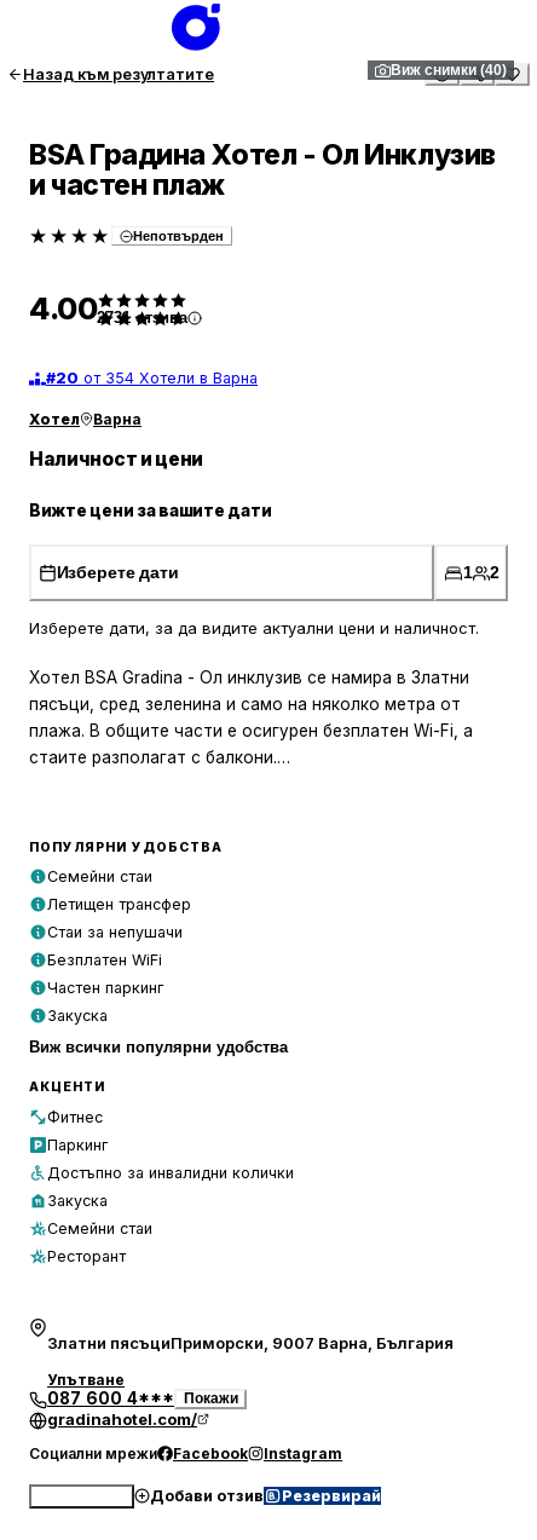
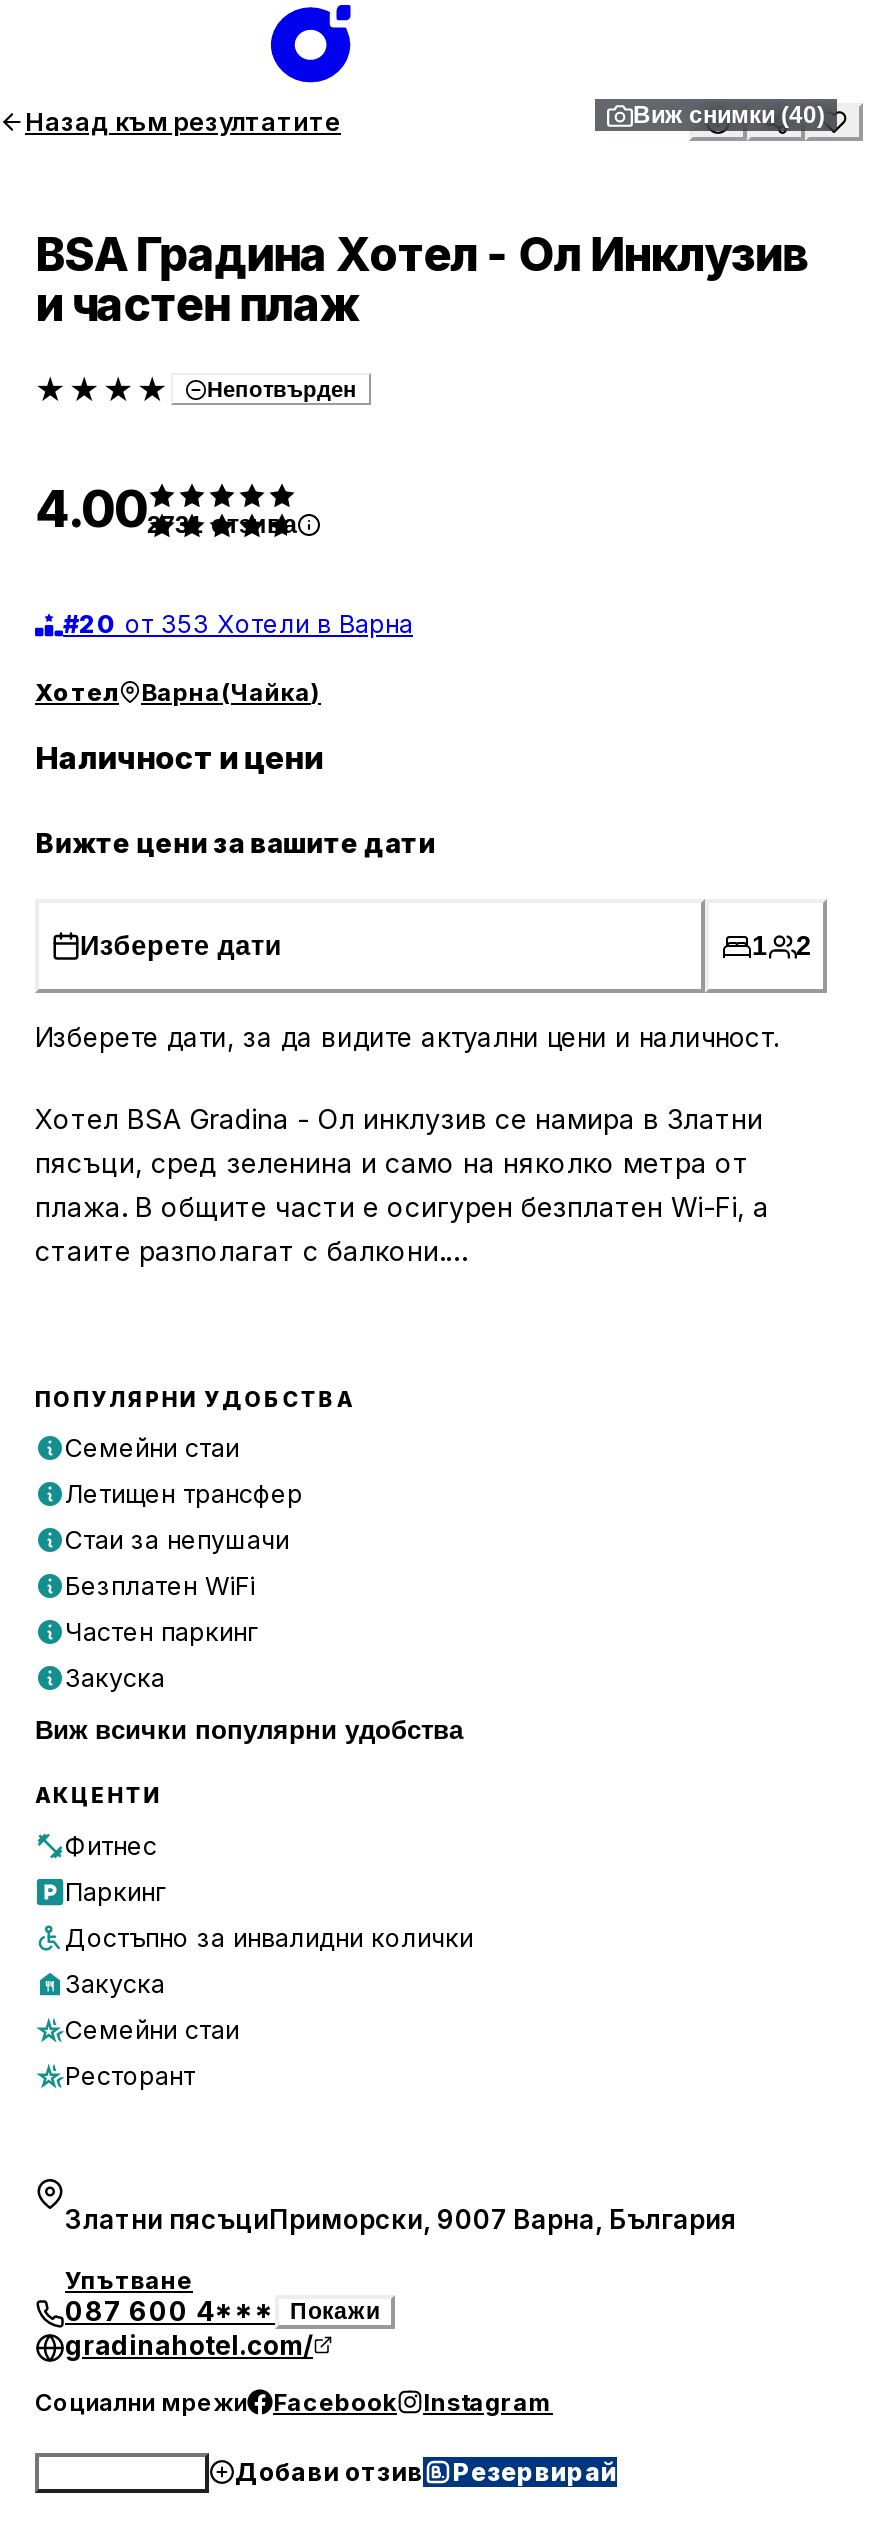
- #20 от 354 Хотели в Варна
+ #20 от 353 Хотели в Варна

- Варна
+ Варна(Чайка)
